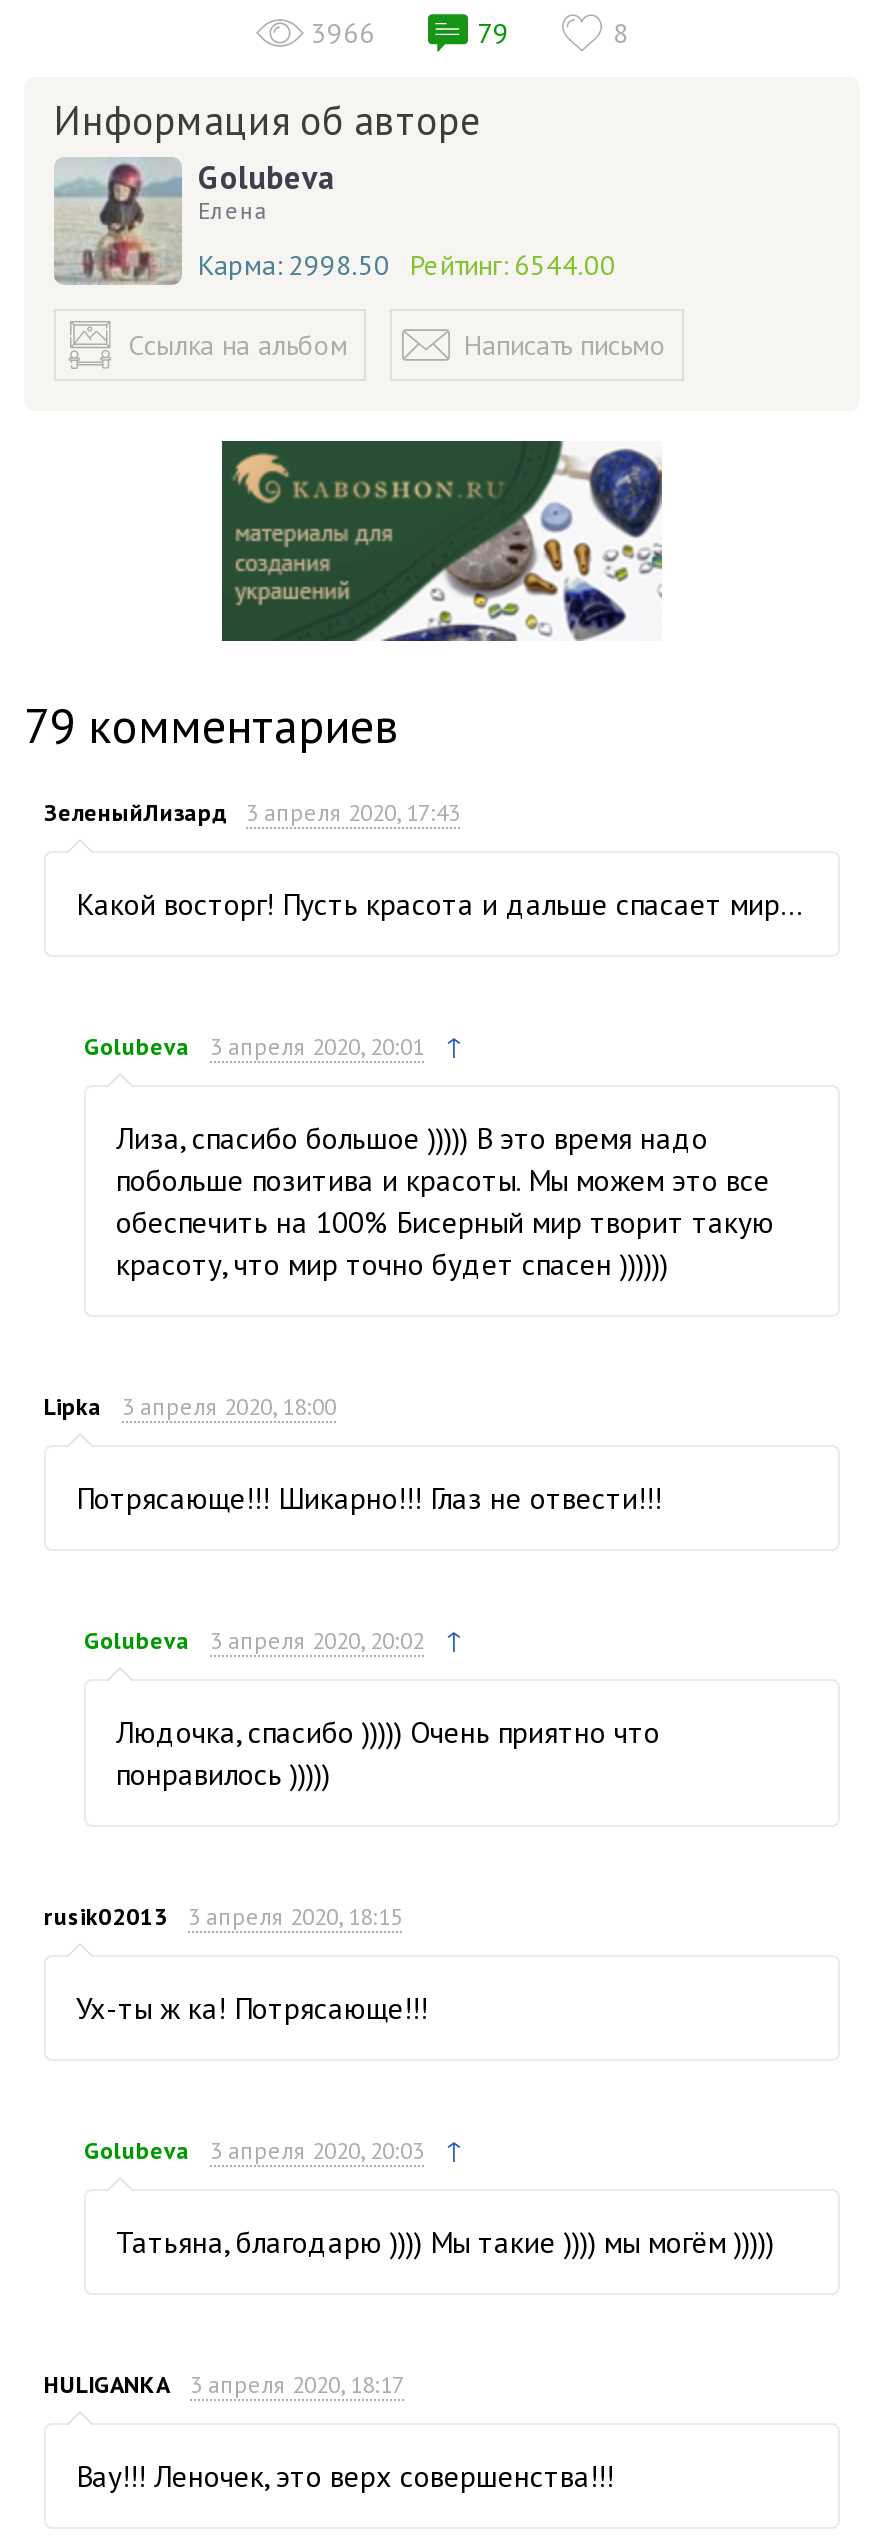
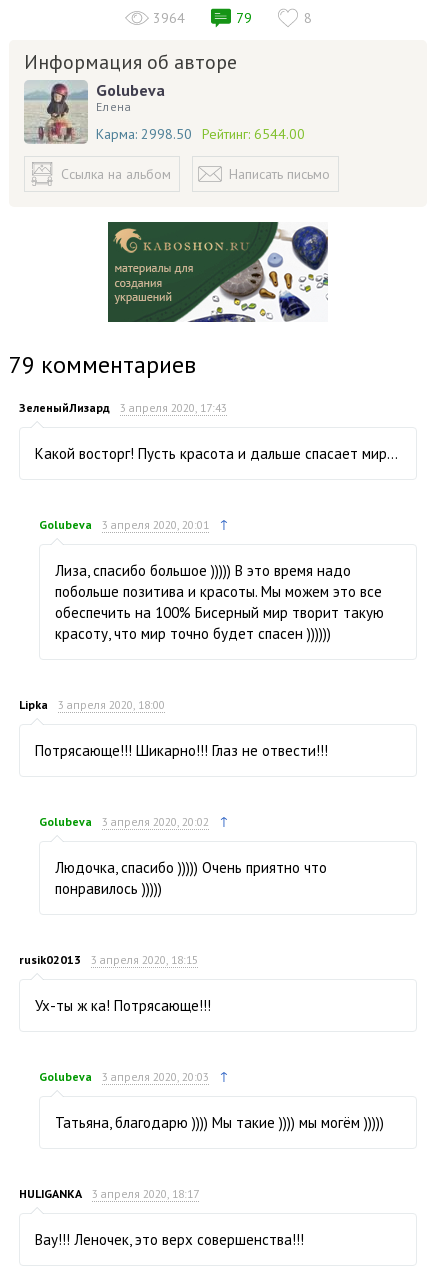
- 3966
+ 3964
